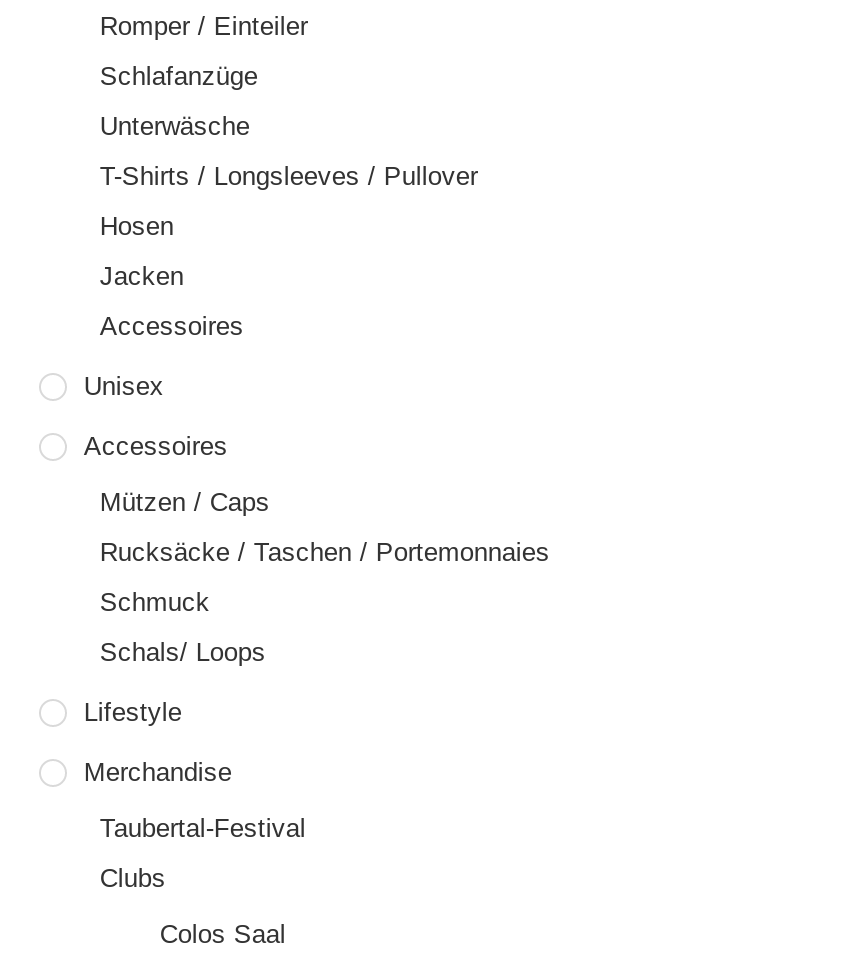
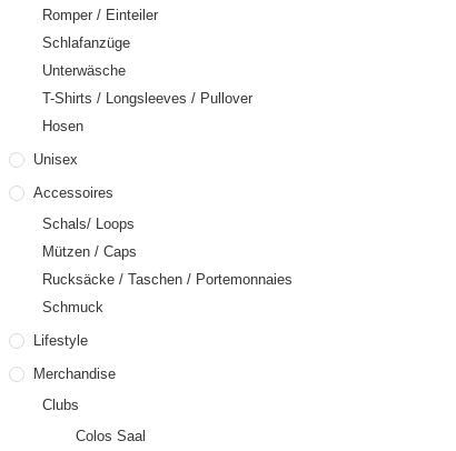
- Jacken
- Accessoires

moved up: Schals/ Loops

- Taubertal-Festival
